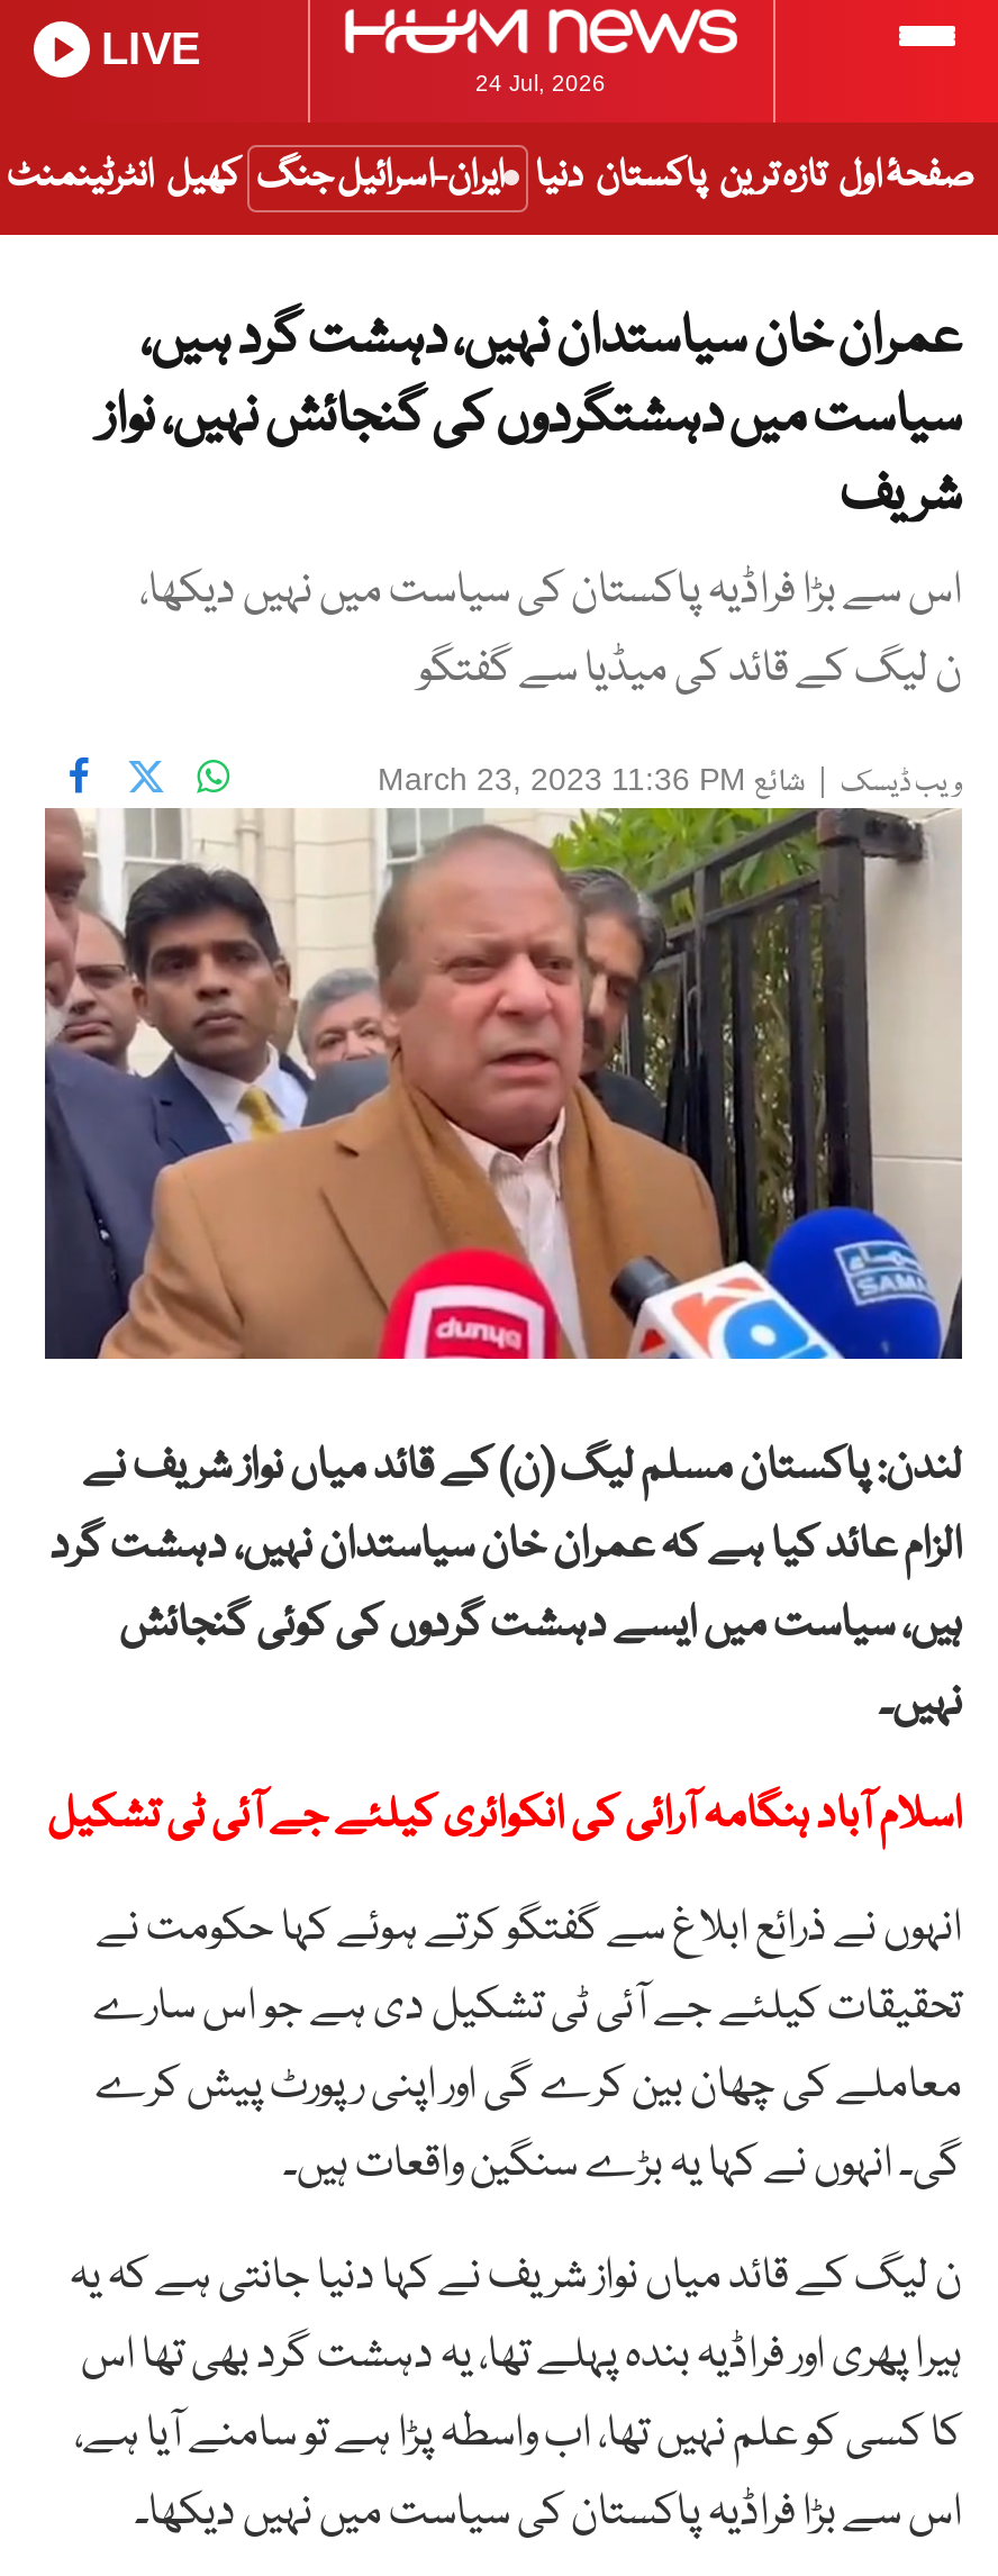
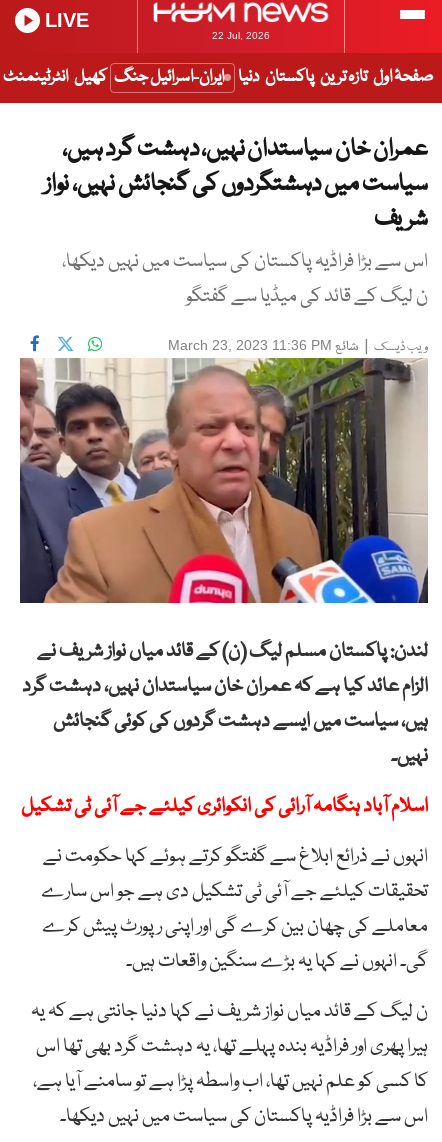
- 24 Jul, 2026
+ 22 Jul, 2026
